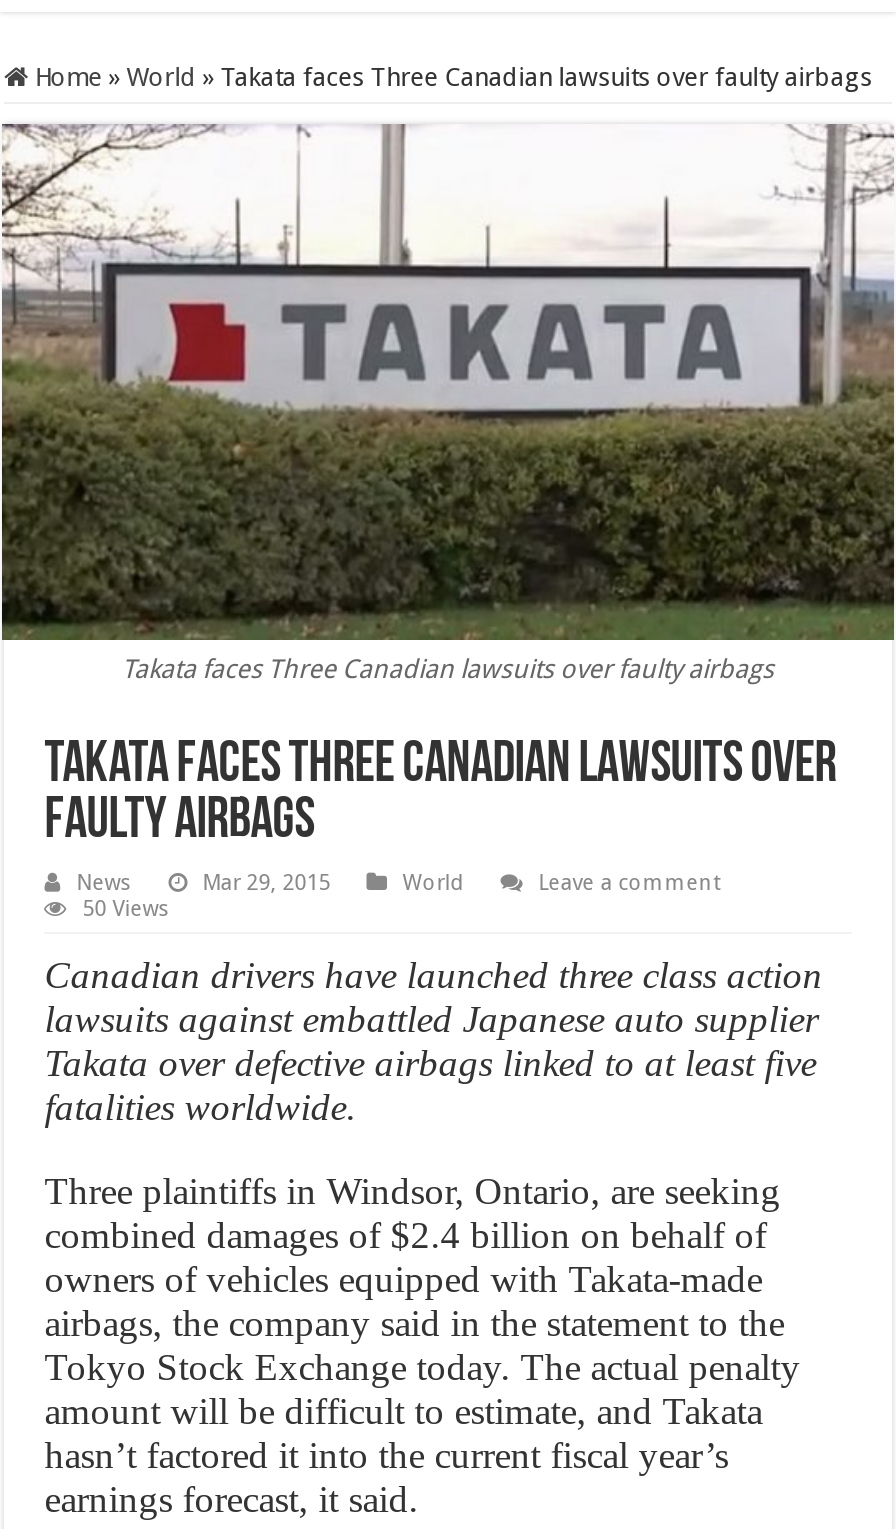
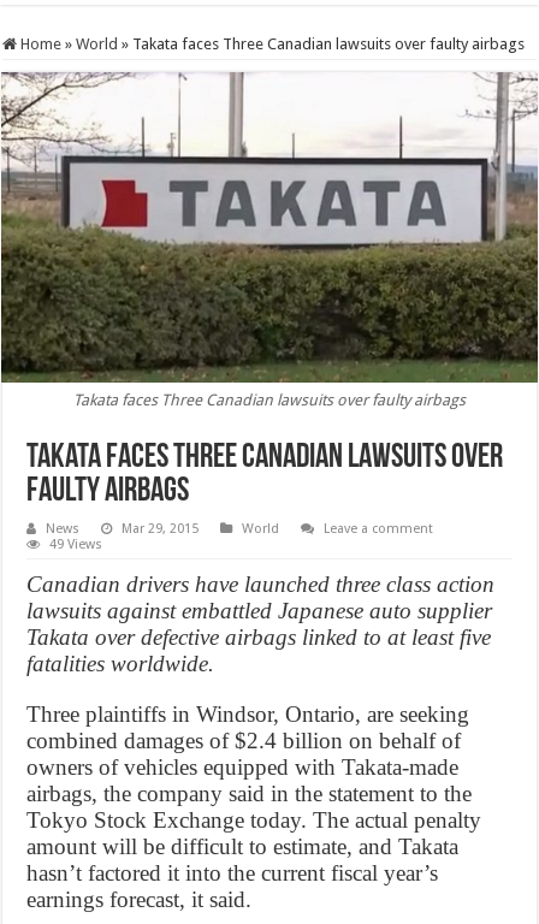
- 50 Views
+ 49 Views
